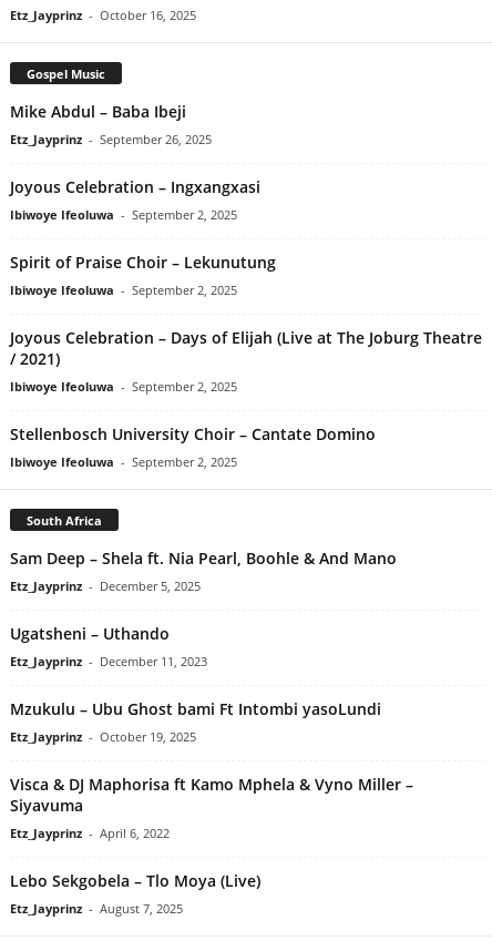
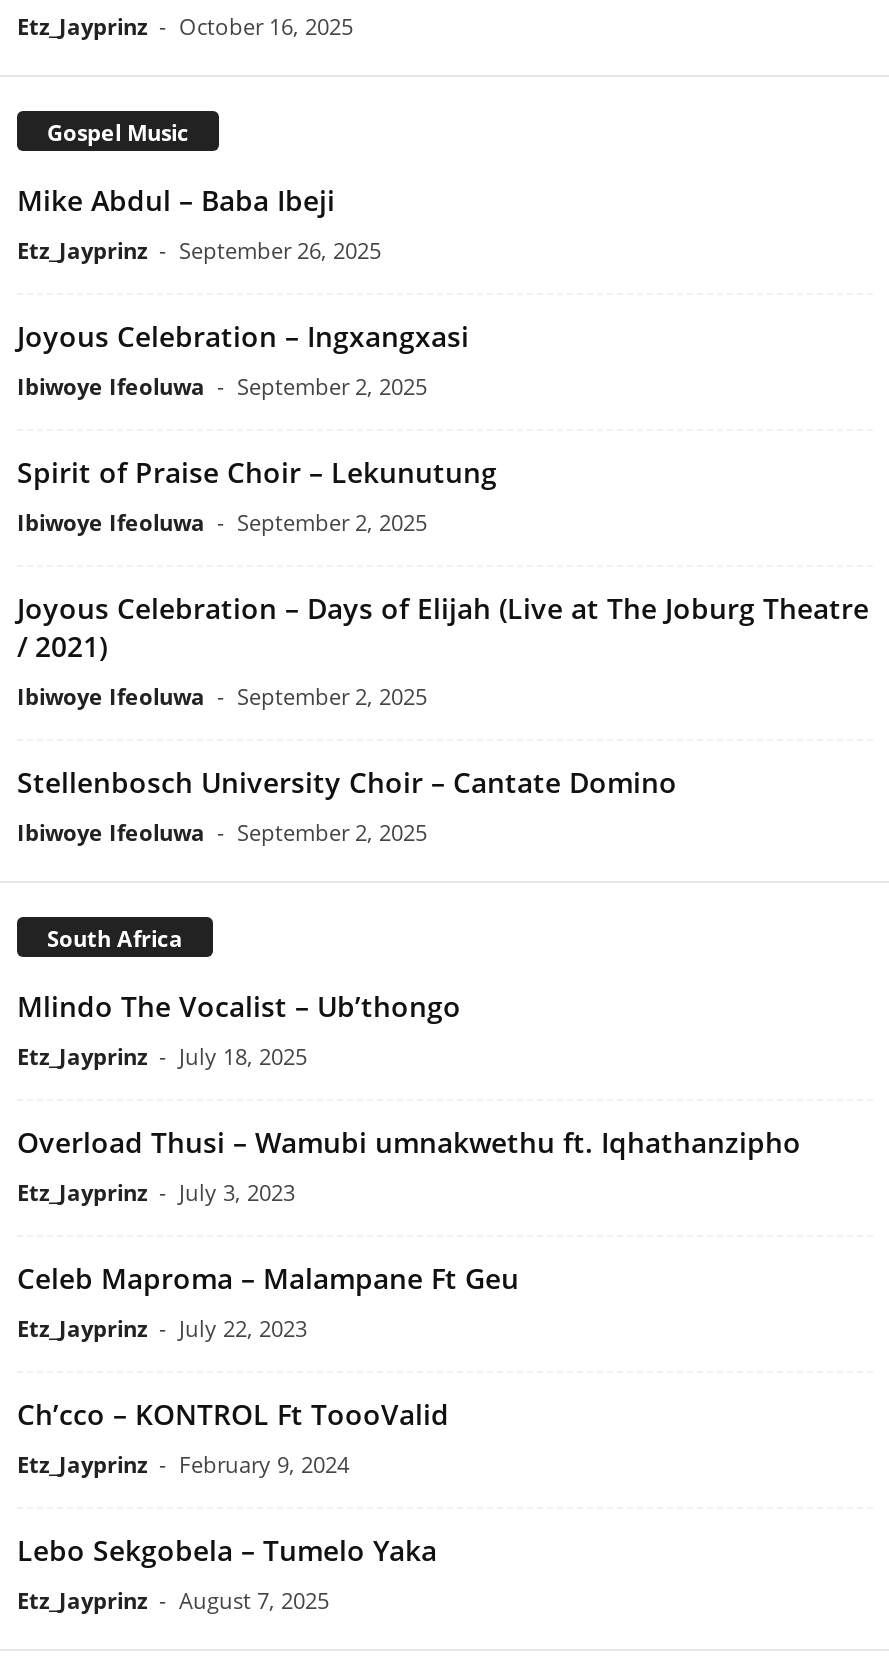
- Sam Deep – Shela ft. Nia Pearl, Boohle & And Mano
- Etz_Jayprinz - December 5, 2025
+ Mlindo The Vocalist – Ub’thongo
+ Etz_Jayprinz - July 18, 2025

- Ugatsheni – Uthando
- Etz_Jayprinz - December 11, 2023
+ Overload Thusi – Wamubi umnakwethu ft. Iqhathanzipho
+ Etz_Jayprinz - July 3, 2023

- Mzukulu – Ubu Ghost bami Ft Intombi yasoLundi
- Etz_Jayprinz - October 19, 2025
+ Celeb Maproma – Malampane Ft Geu
+ Etz_Jayprinz - July 22, 2023

- Visca & DJ Maphorisa ft Kamo Mphela & Vyno Miller –
- Siyavuma
- Etz_Jayprinz - April 6, 2022
+ Ch’cco – KONTROL Ft ToooValid
+ Etz_Jayprinz - February 9, 2024

- Lebo Sekgobela – Tlo Moya (Live)
+ Lebo Sekgobela – Tumelo Yaka
